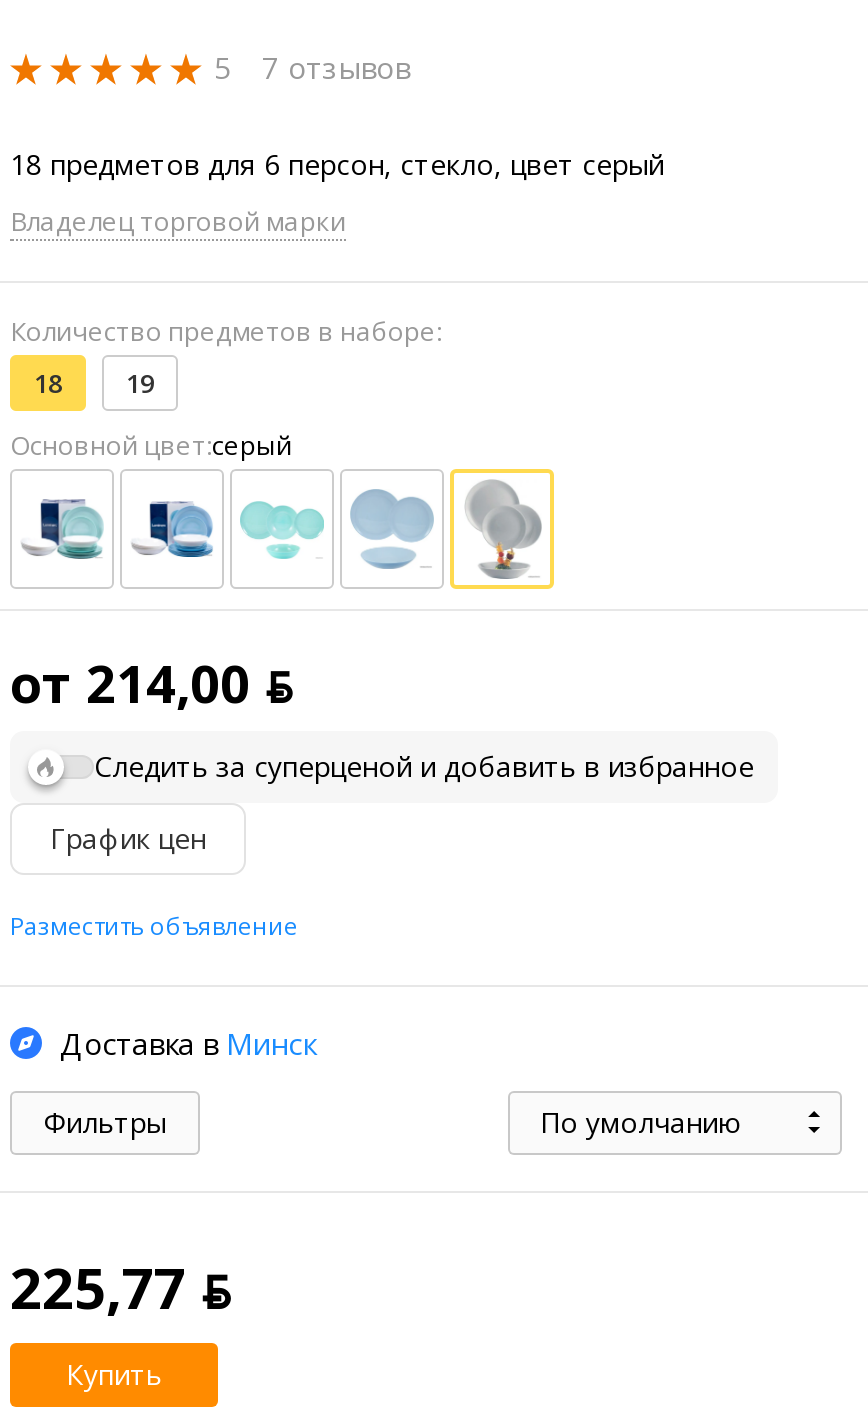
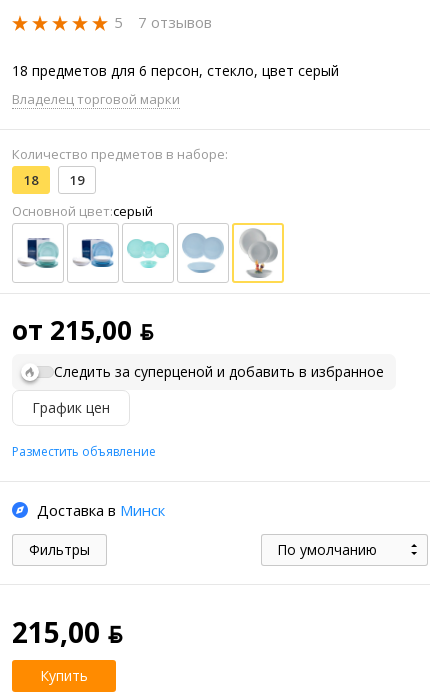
- от 214,00 ƃ
+ от 215,00 ƃ

- 225,77 ƃ
+ 215,00 ƃ
